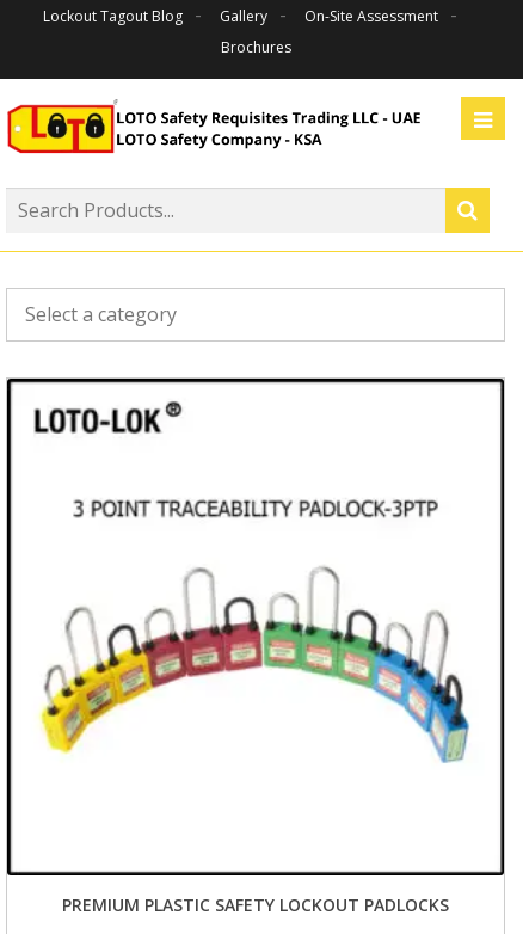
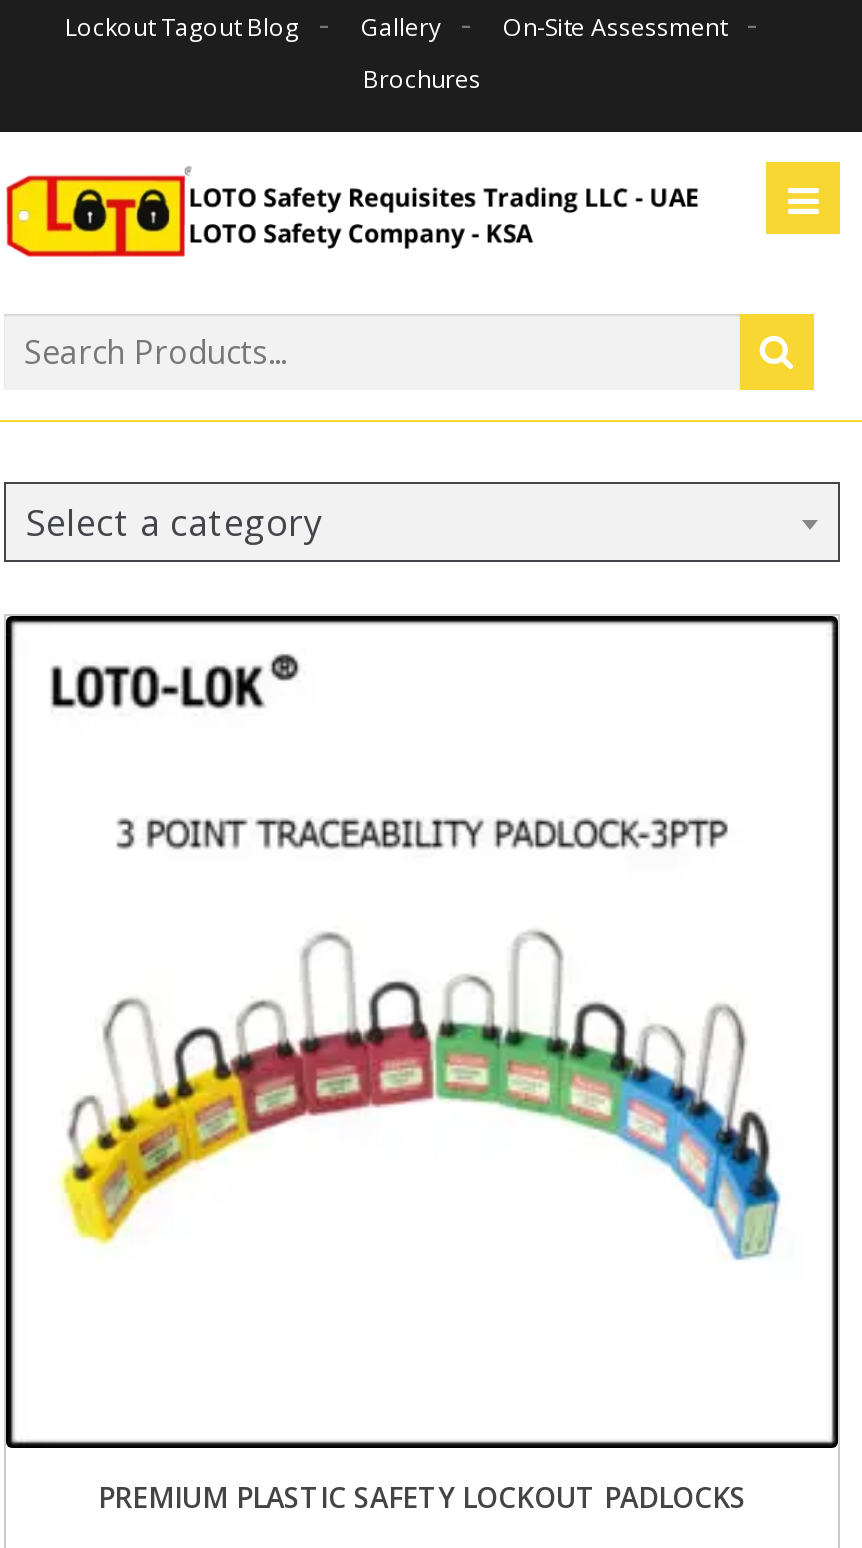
+ Select a category
